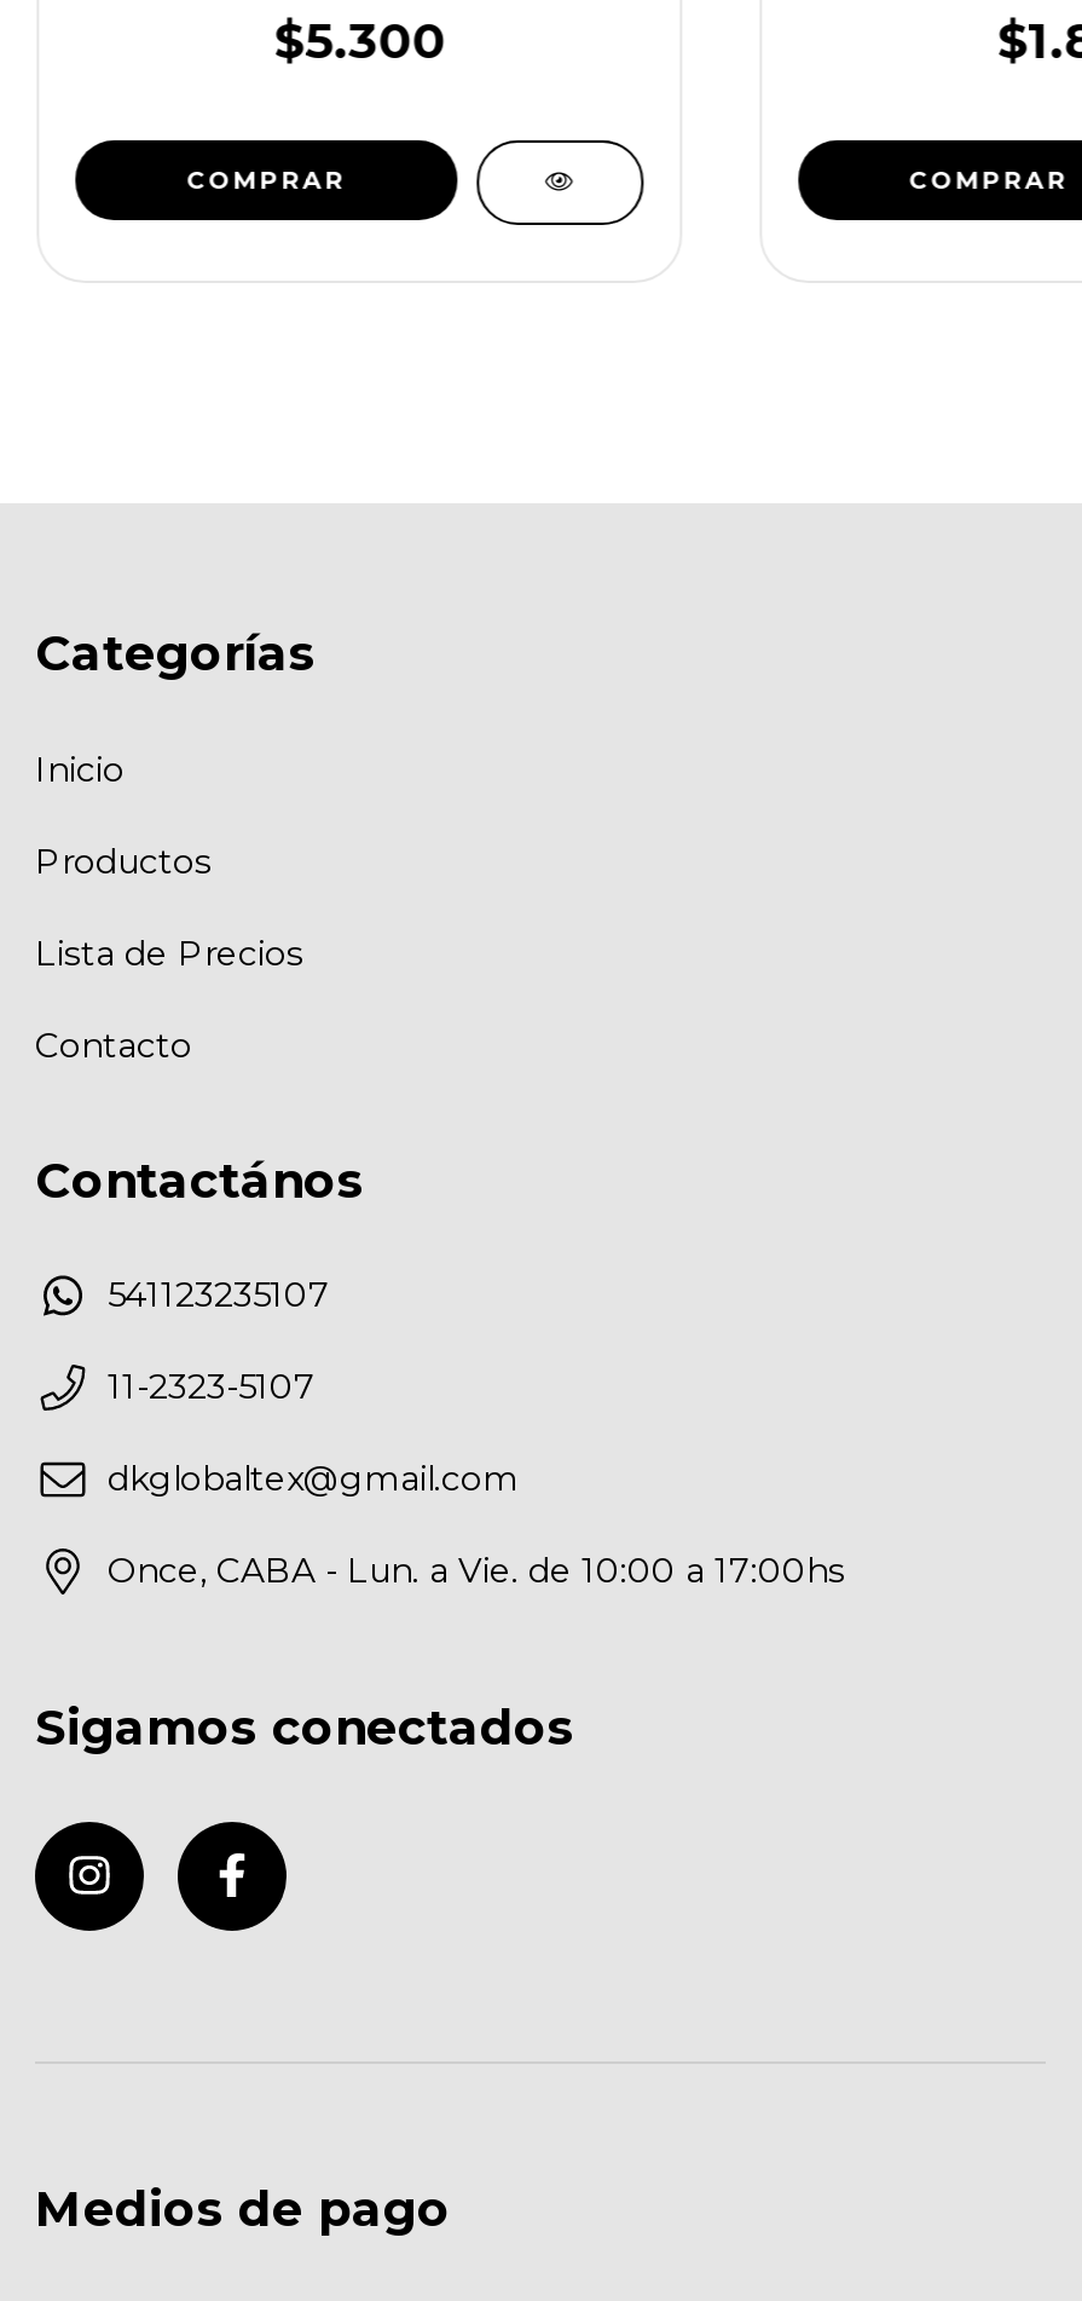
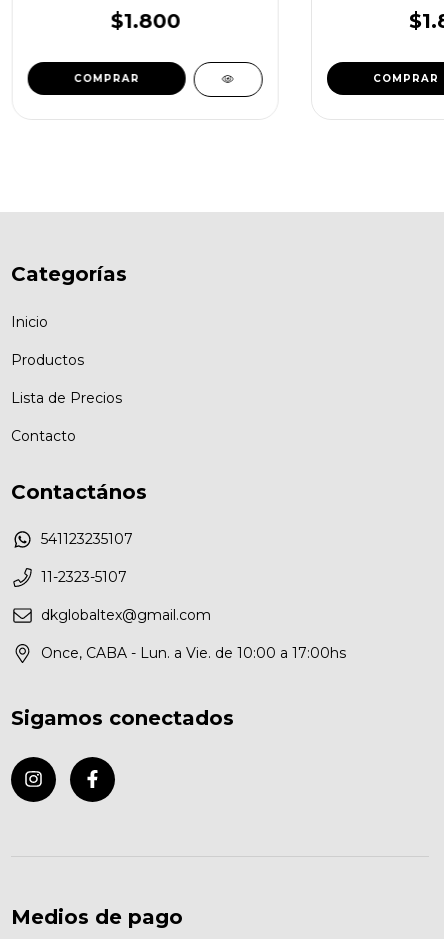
- $5.300
+ $1.800
